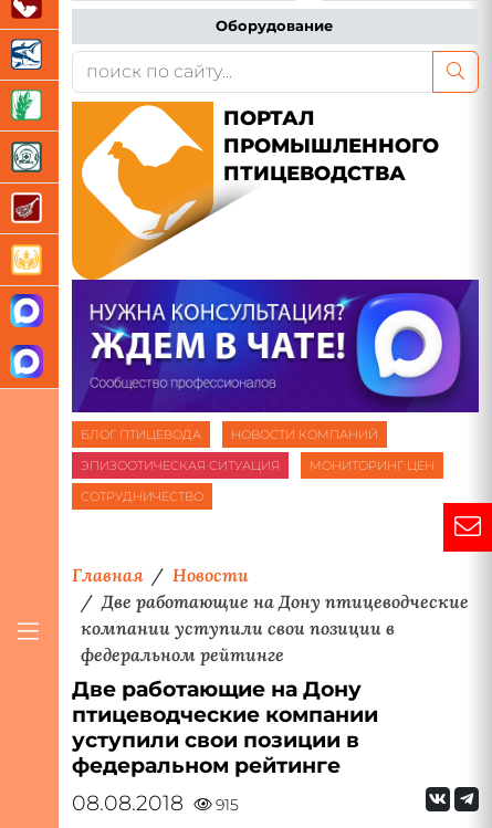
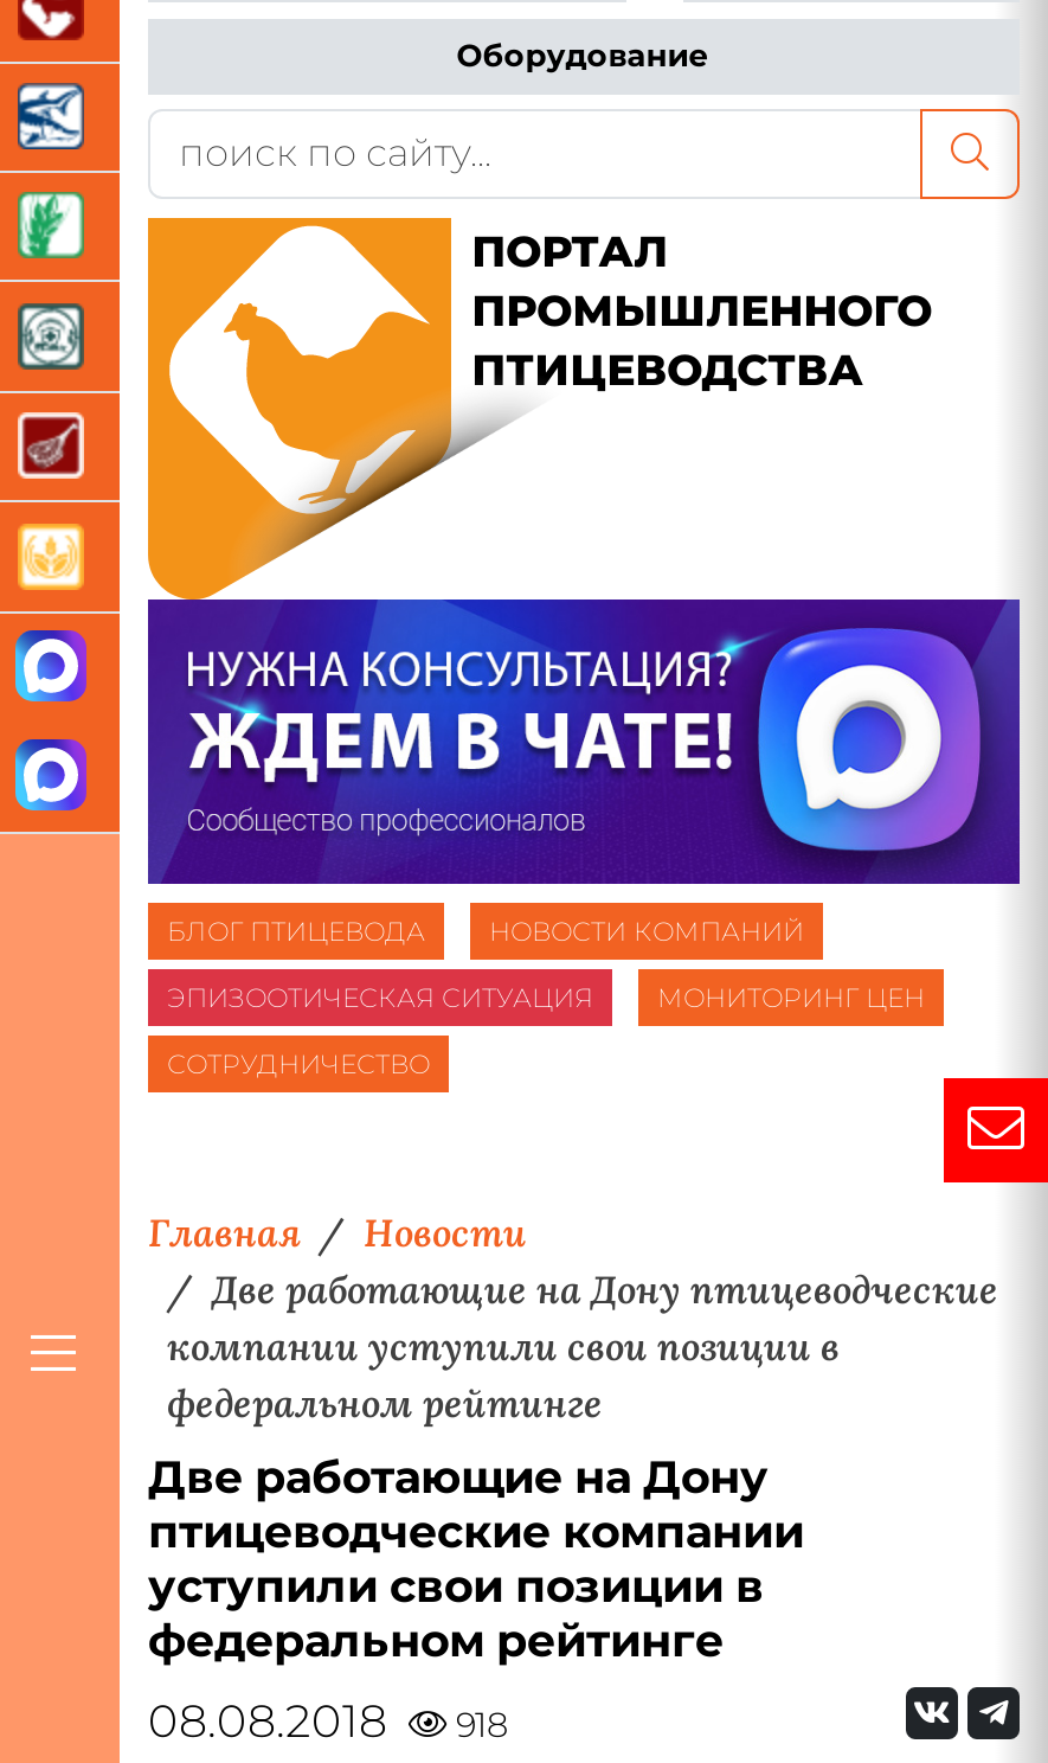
- 08.08.2018 915
+ 08.08.2018 918
